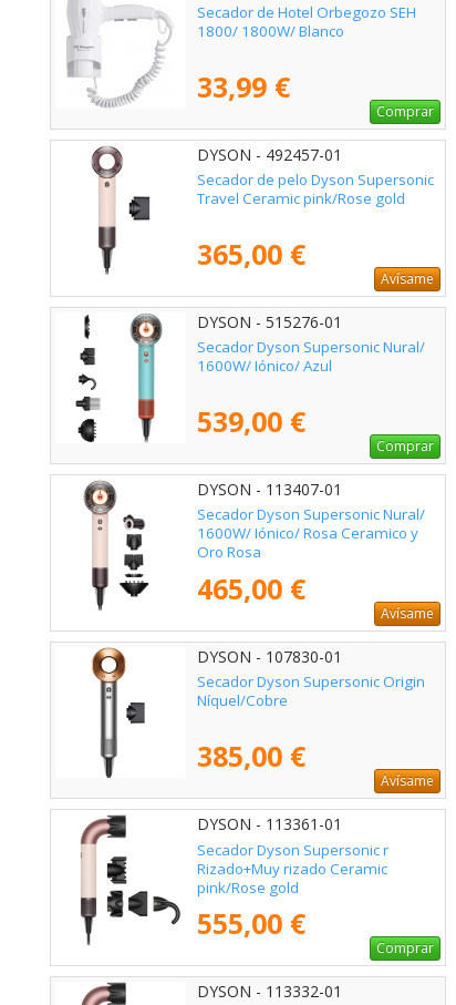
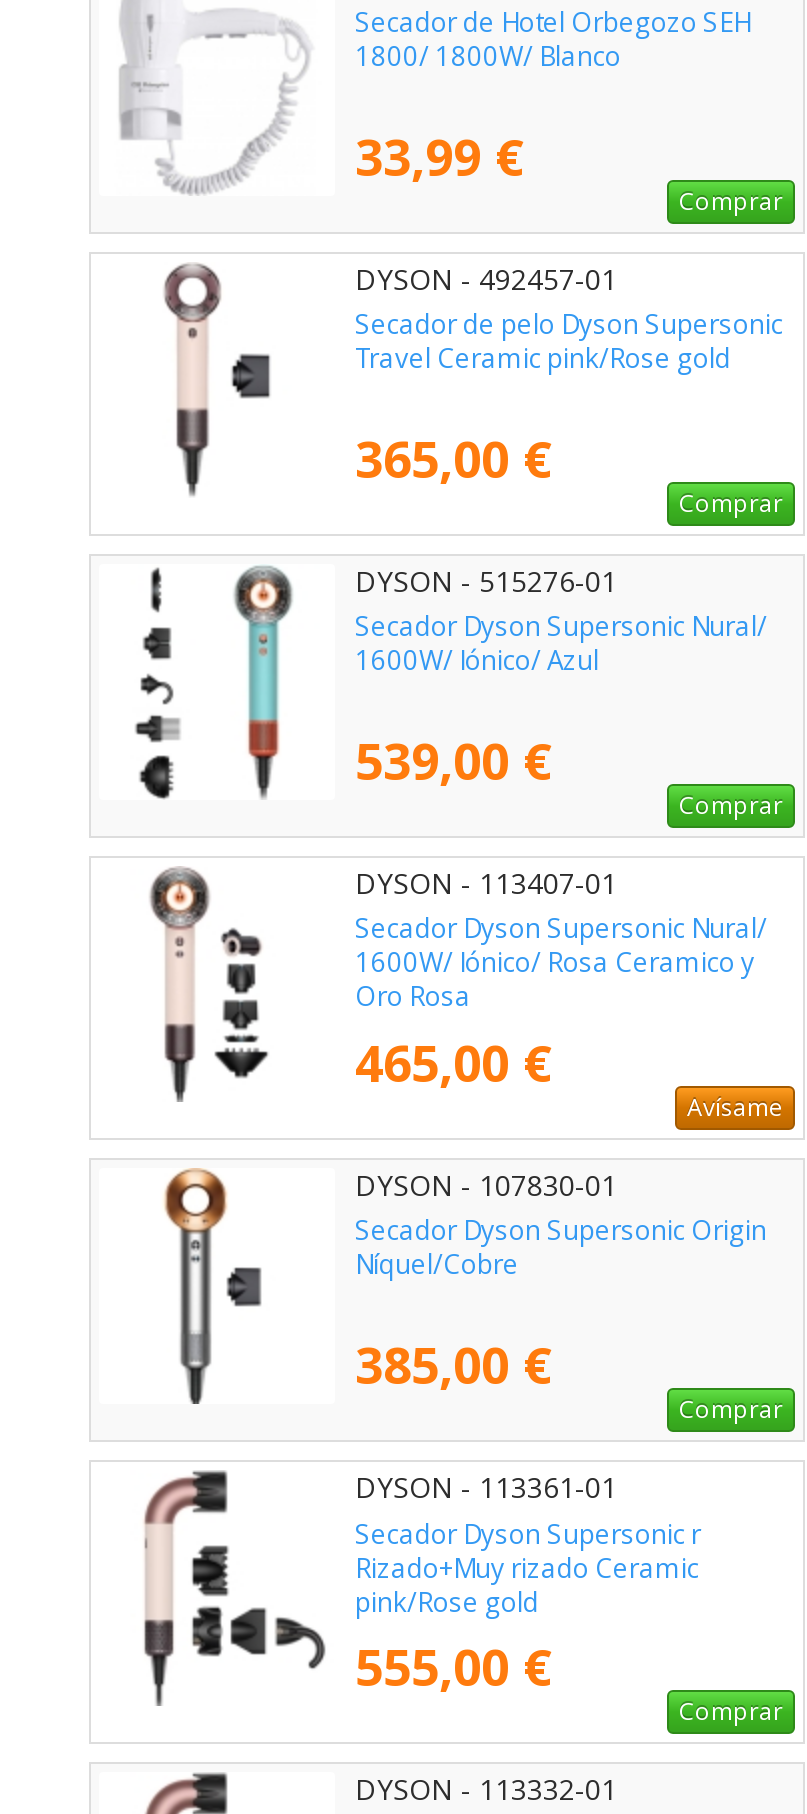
- Avísame
+ Comprar

- Avísame
+ Comprar
